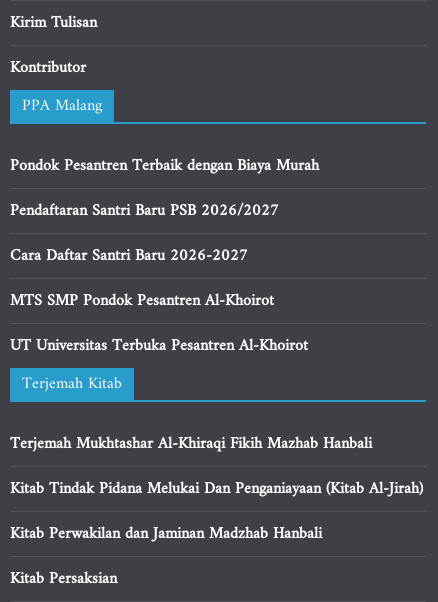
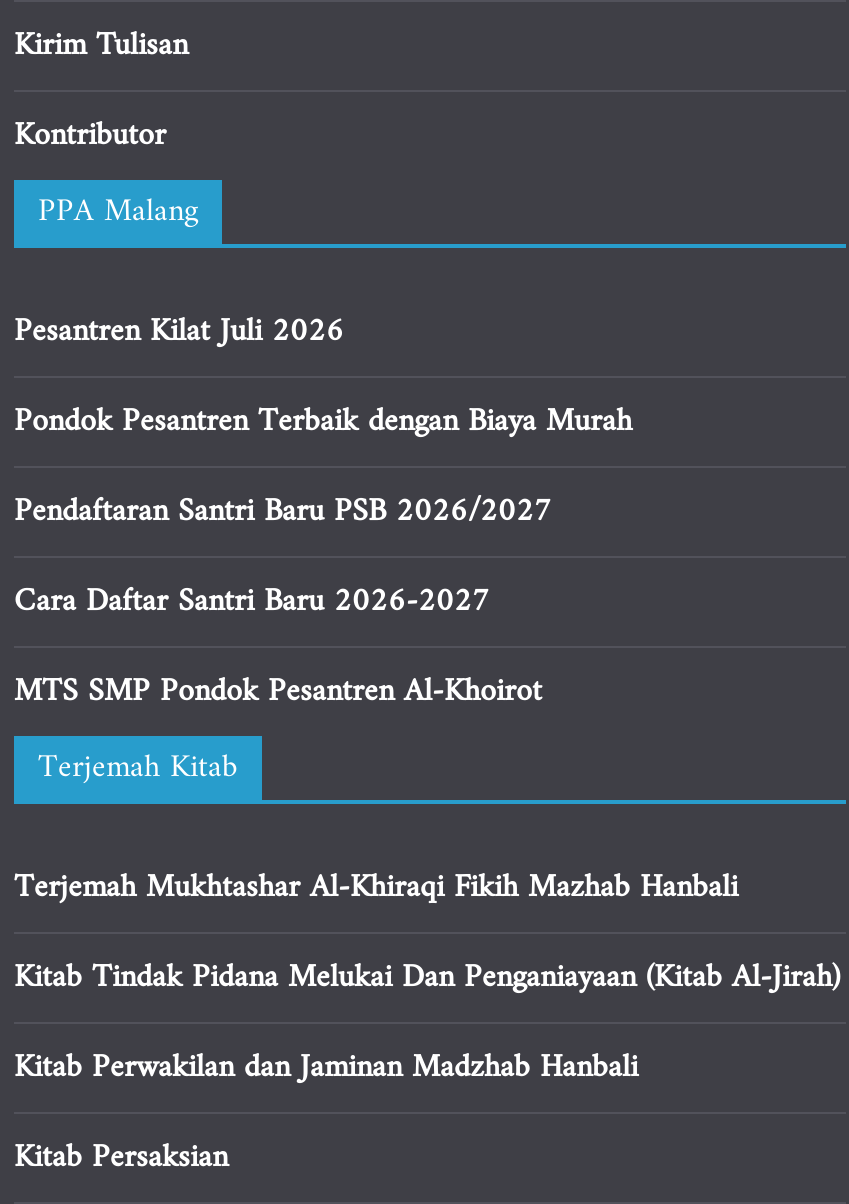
+ Pesantren Kilat Juli 2026

moved down: Pondok Pesantren Terbaik dengan Biaya Murah | Pendaftaran Santri Baru PSB 2026/2027 | Cara Daftar Santri Baru 2026-2027 | MTS SMP Pondok Pesantren Al-Khoirot

- UT Universitas Terbuka Pesantren Al-Khoirot
